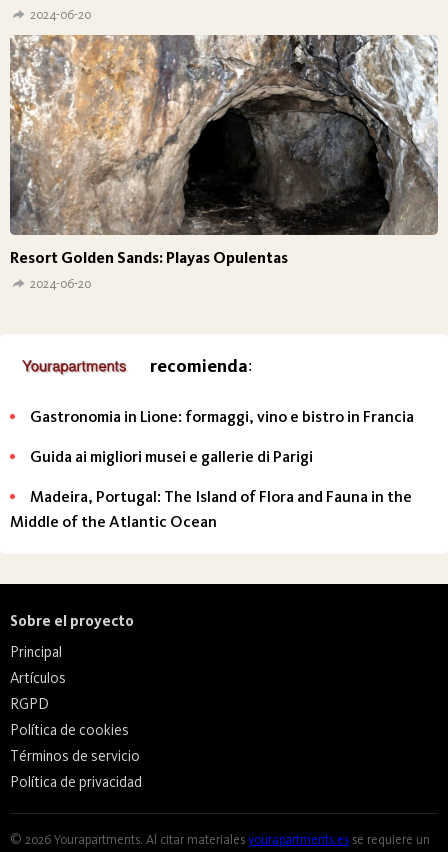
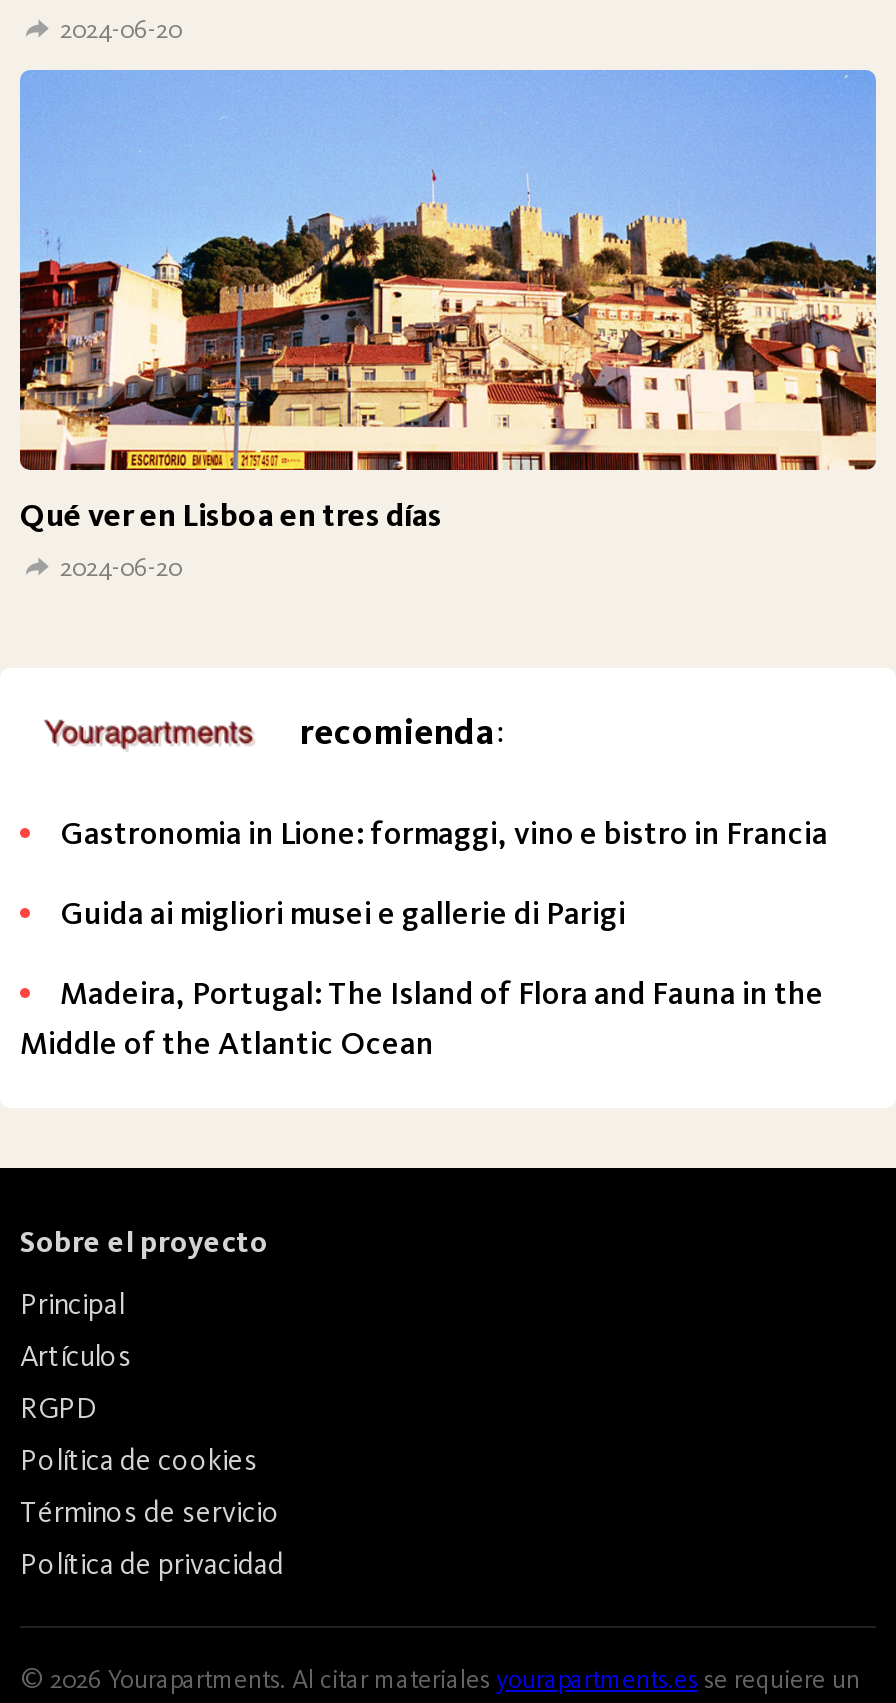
- [image]
- Resort Golden Sands: Playas Opulentas
+ [image]
+ Qué ver en Lisboa en tres días
